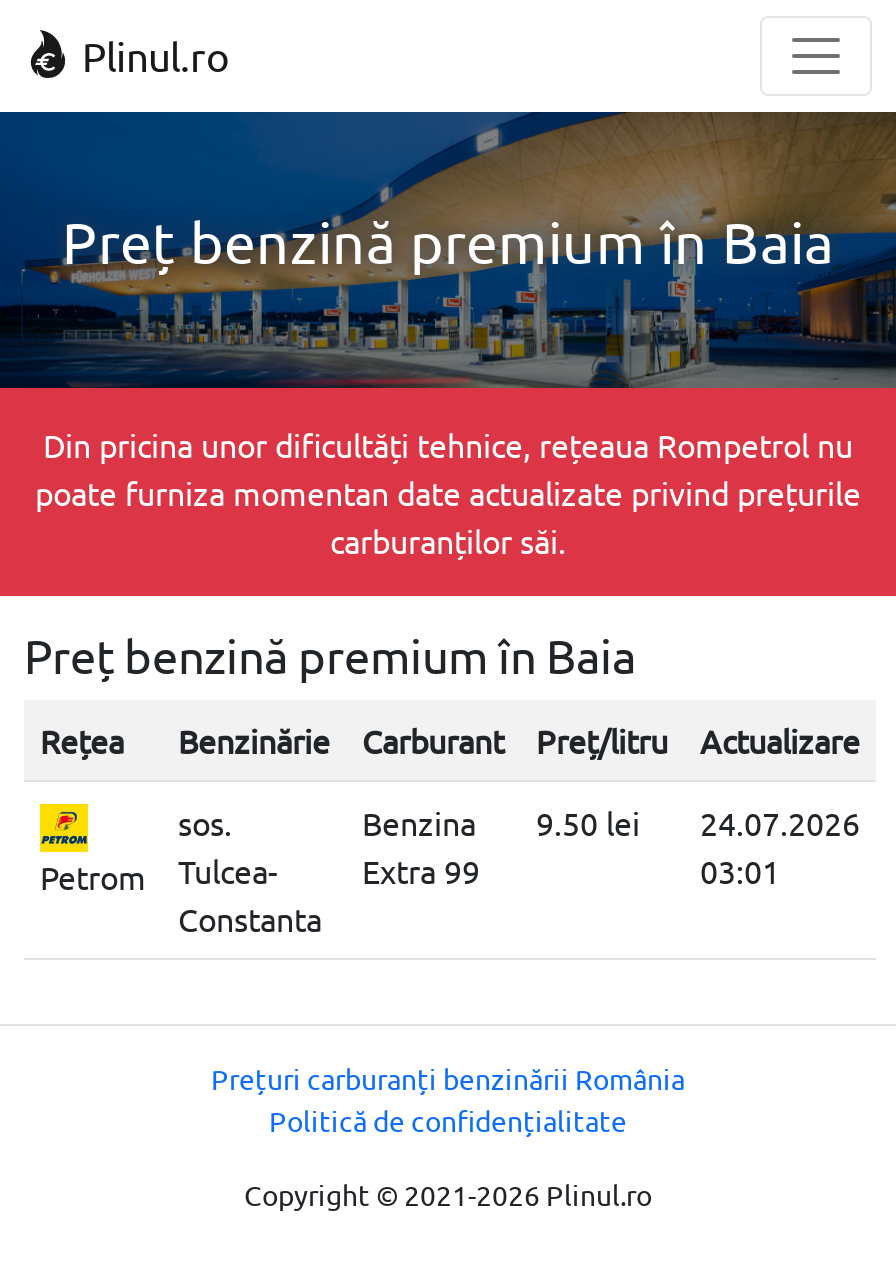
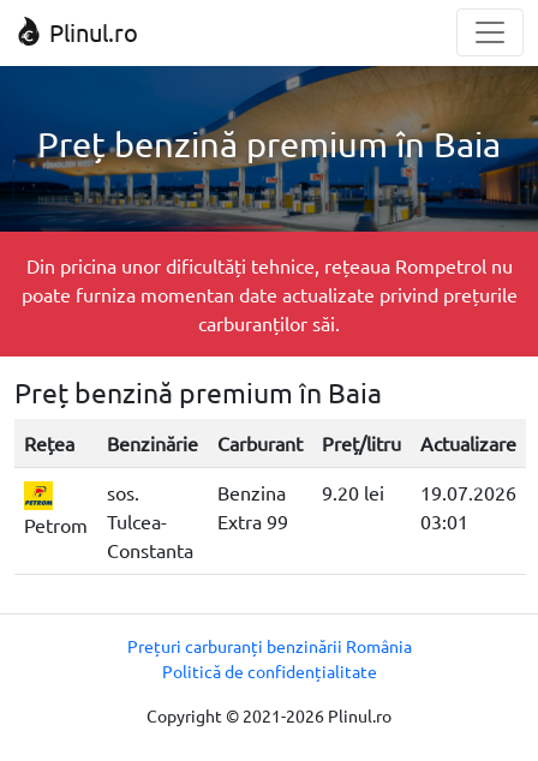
- 9.50 lei
+ 9.20 lei

- 24.07.2026
+ 19.07.2026
